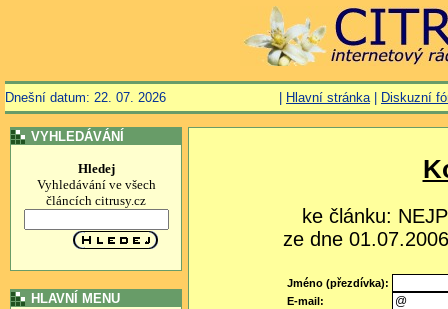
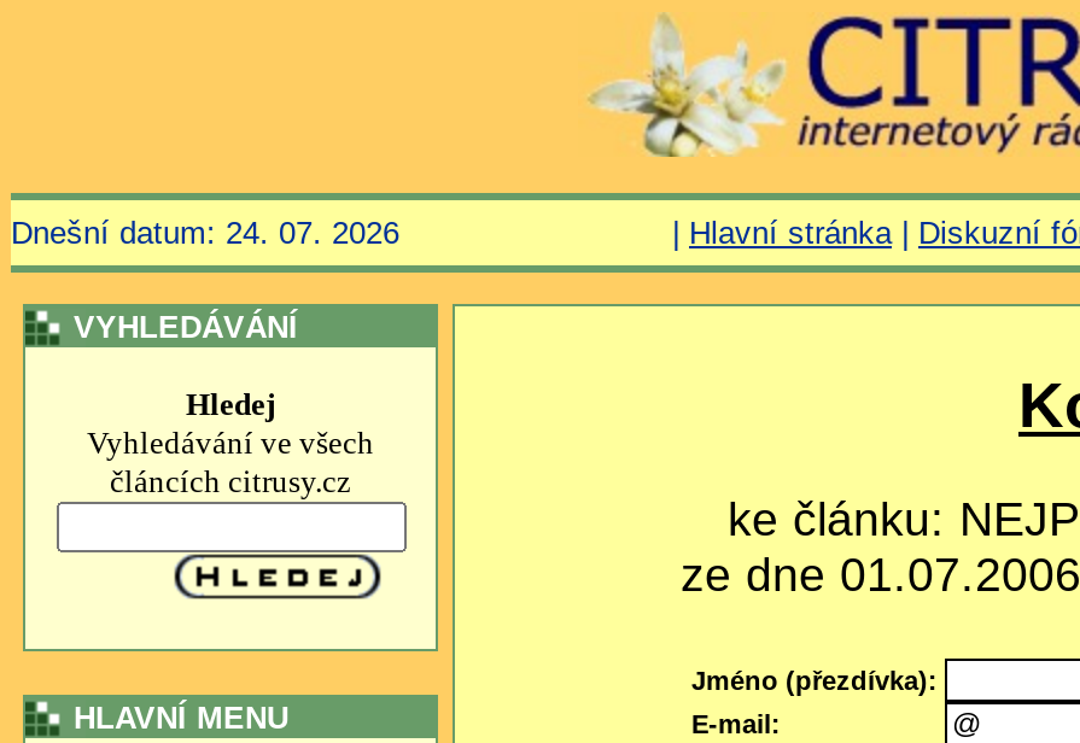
- Dnešní datum: 22. 07. 2026
+ Dnešní datum: 24. 07. 2026
